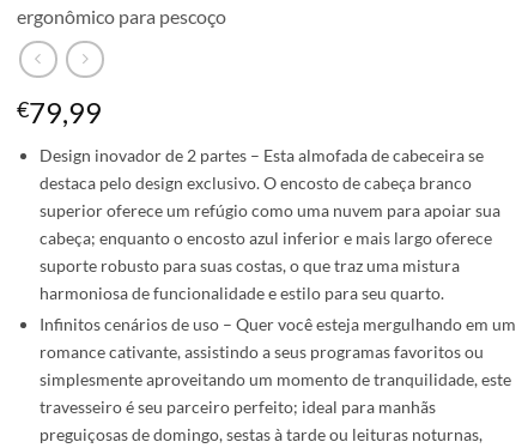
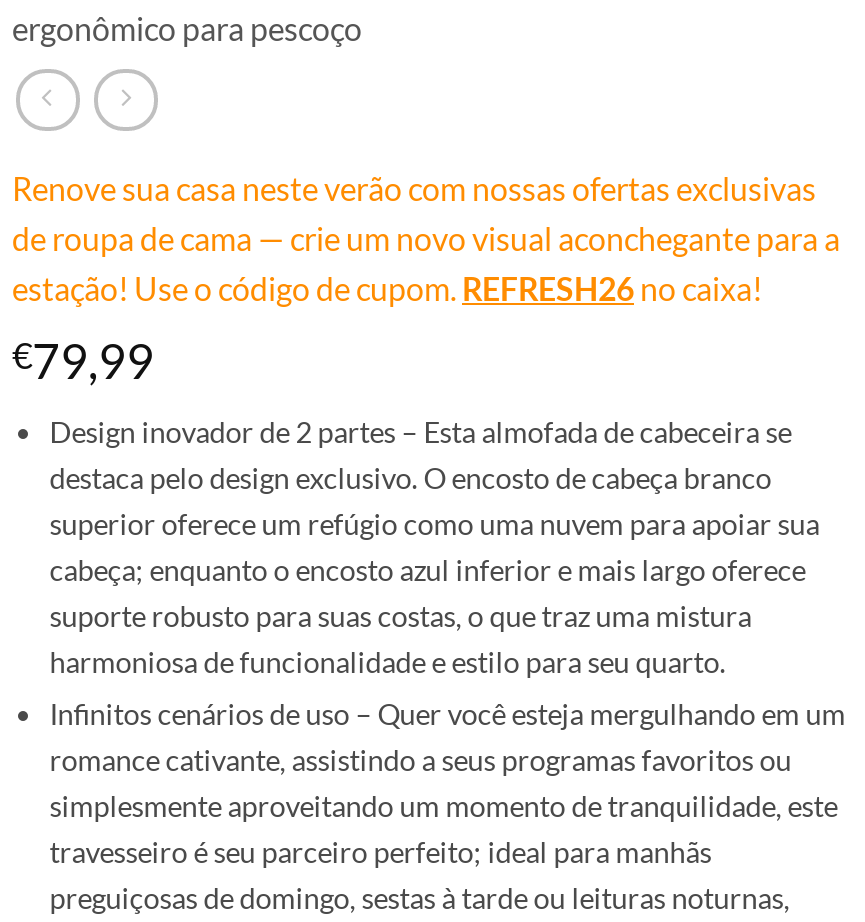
+ Renove sua casa neste verão com nossas ofertas exclusivas
+ de roupa de cama — crie um novo visual aconchegante para a
+ estação! Use o código de cupom. REFRESH26 no caixa!
